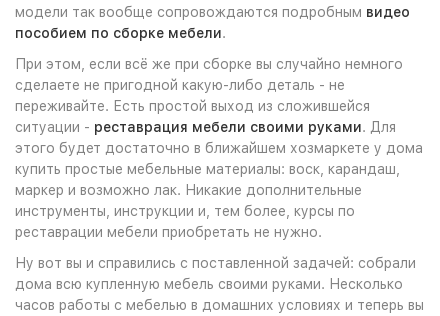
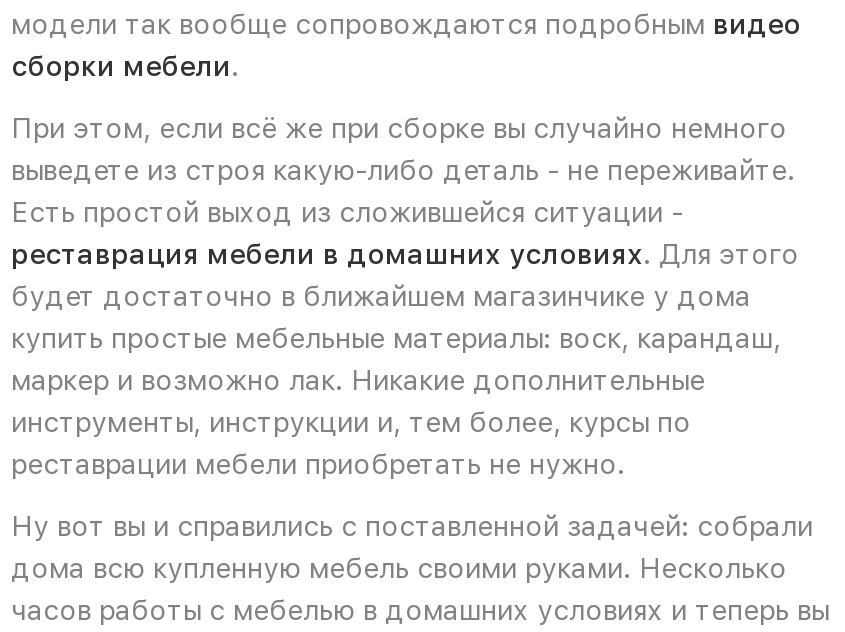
- пособием по сборке мебели.
+ сборки мебели.

- сделаете не пригодной какую-либо деталь - не
- переживайте. Есть простой выход из сложившейся
- ситуации - реставрация мебели своими руками. Для
- этого будет достаточно в ближайшем хозмаркете у дома
+ выведете из строя какую-либо деталь - не переживайте.
+ Есть простой выход из сложившейся ситуации -
+ реставрация мебели в домашних условиях. Для этого
+ будет достаточно в ближайшем магазинчике у дома
